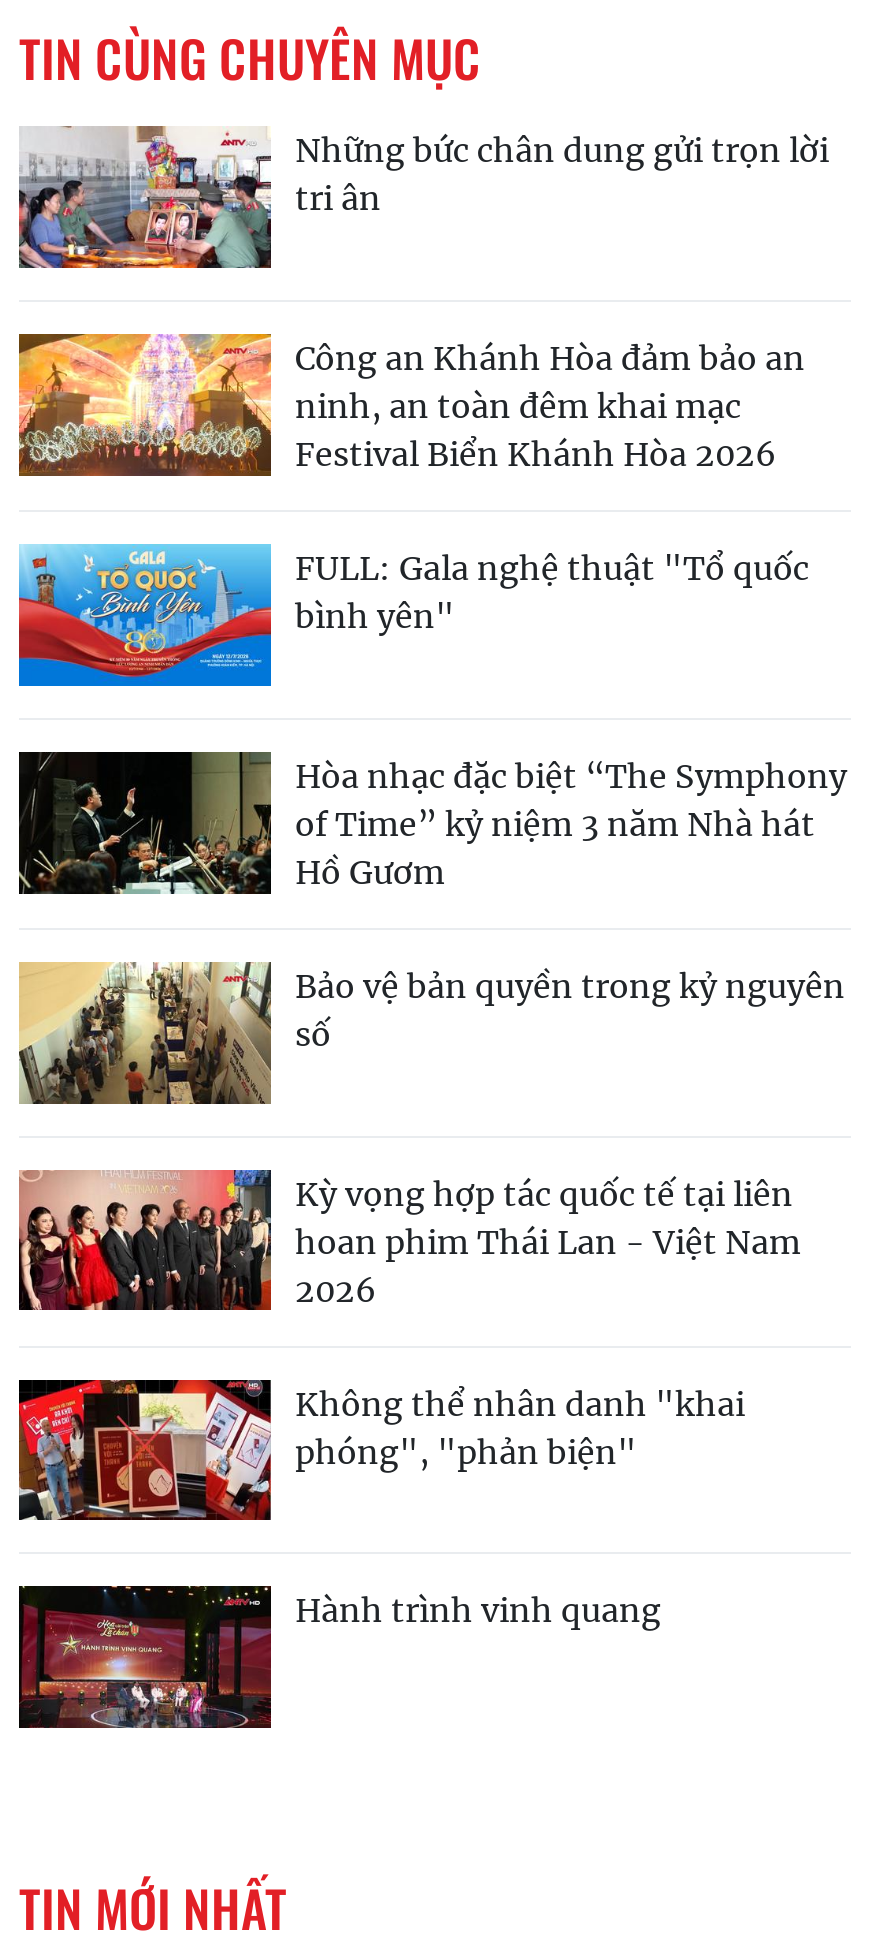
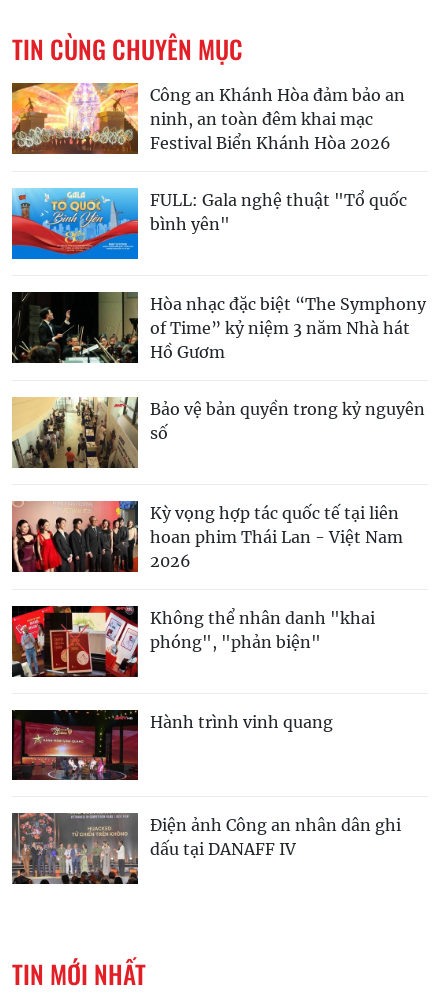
- [image]
- Những bức chân dung gửi trọn lời
- tri ân

moved up: [image] | Công an Khánh Hòa đảm bảo an | ninh, an toàn đêm khai mạc | ... | phóng", "phản biện" | Hành trình vinh quang

moved up: [image]

+ [image]
+ Điện ảnh Công an nhân dân ghi
+ dấu tại DANAFF IV
